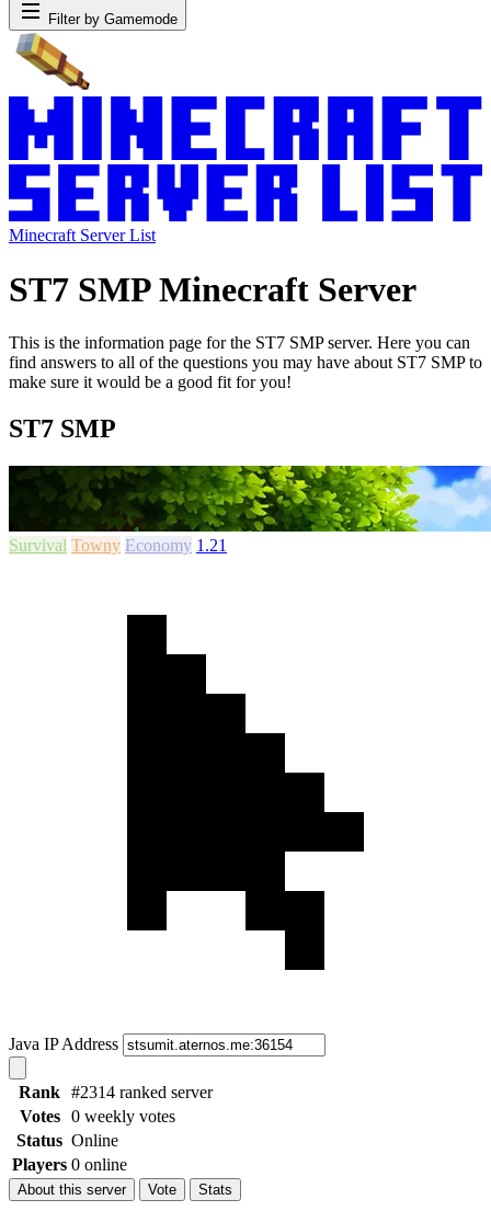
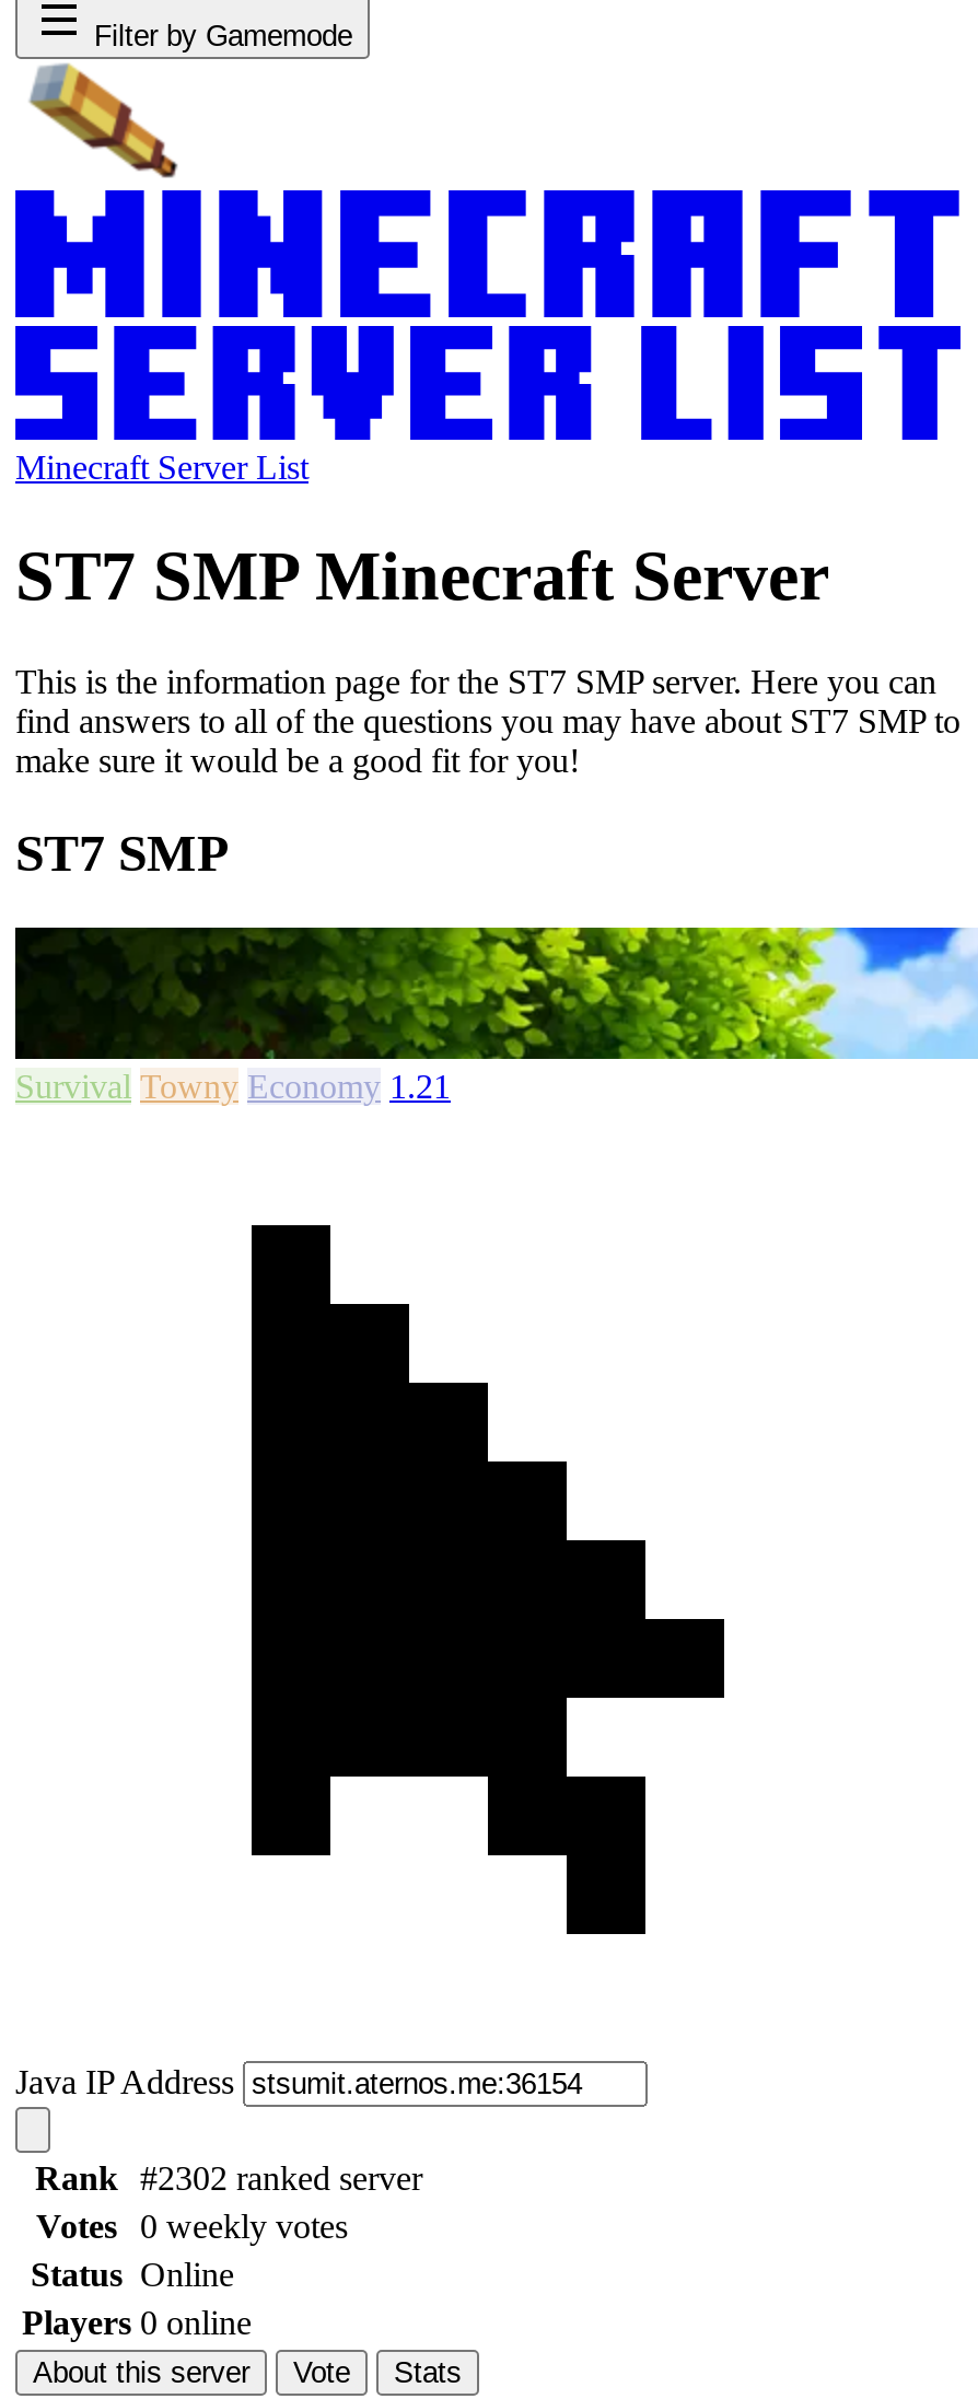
- Rank #2314 ranked server
+ Rank #2302 ranked server
